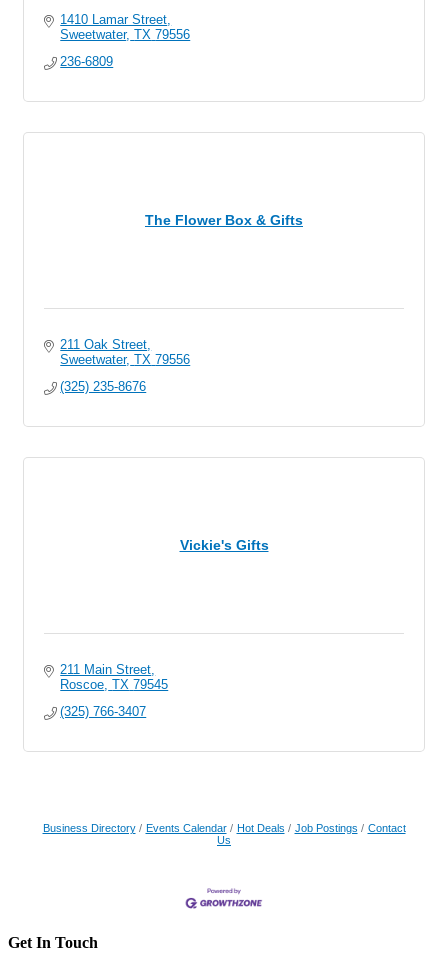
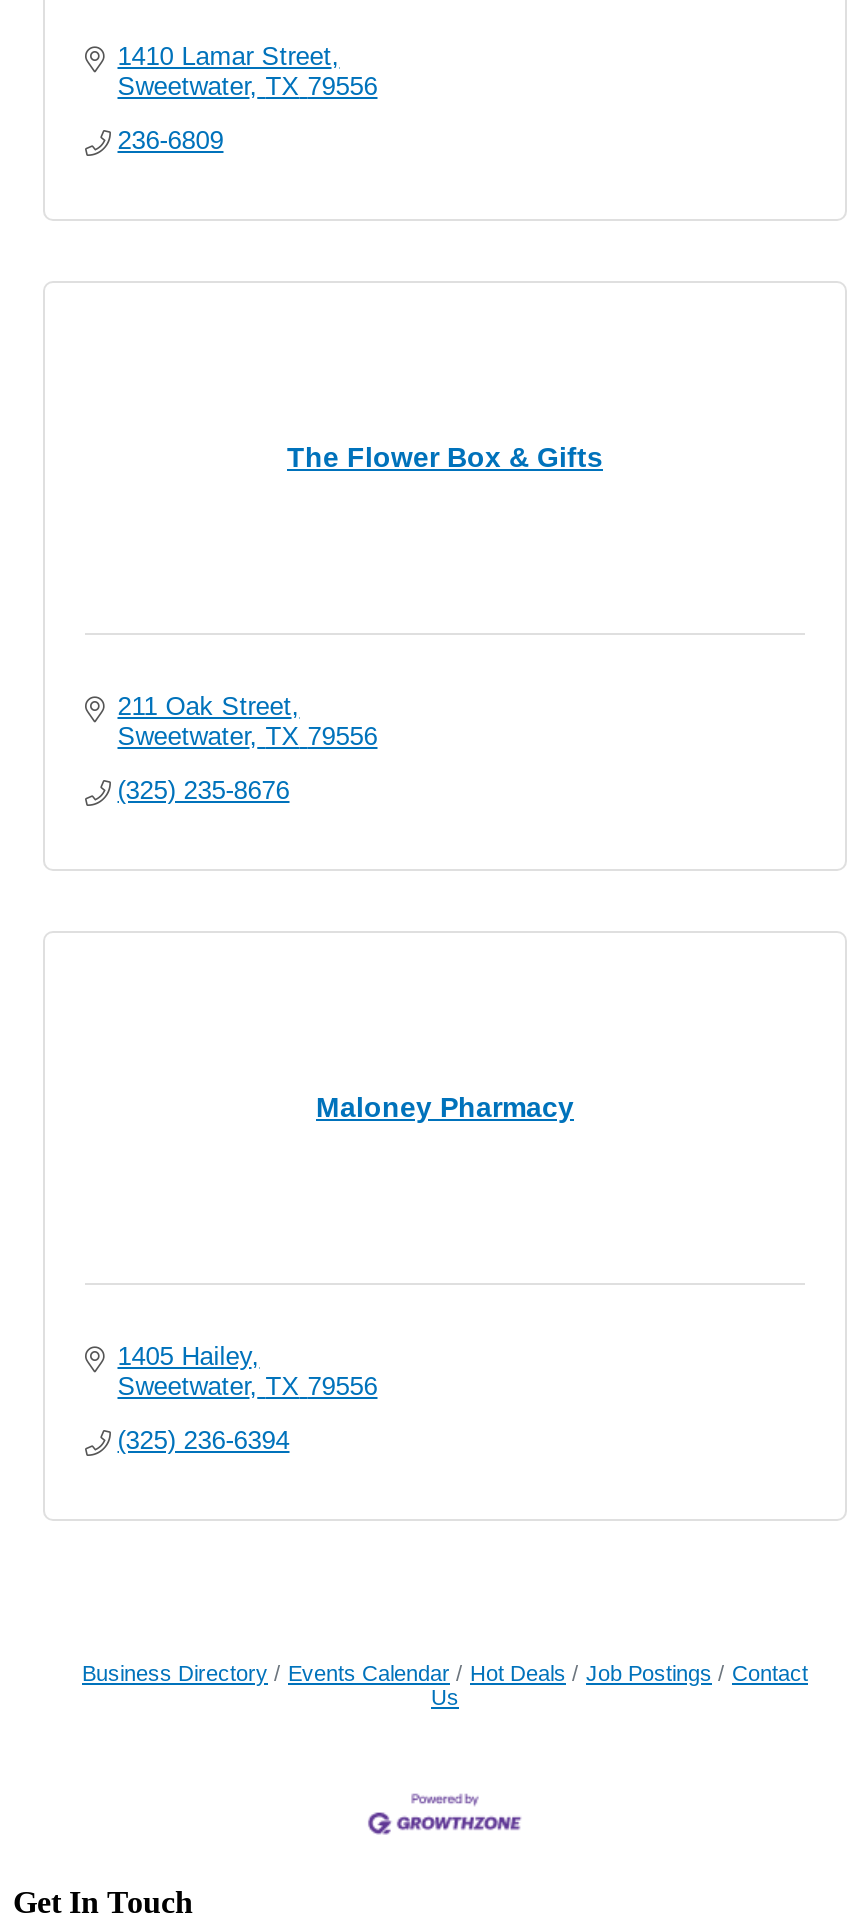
- Vickie's Gifts
+ Maloney Pharmacy

- 211 Main Street
- Roscoe TX 79545
+ 1405 Hailey
+ Sweetwater TX 79556

- (325) 766-3407
+ (325) 236-6394
